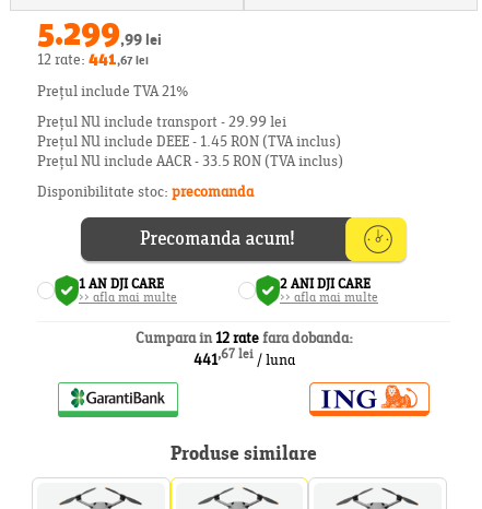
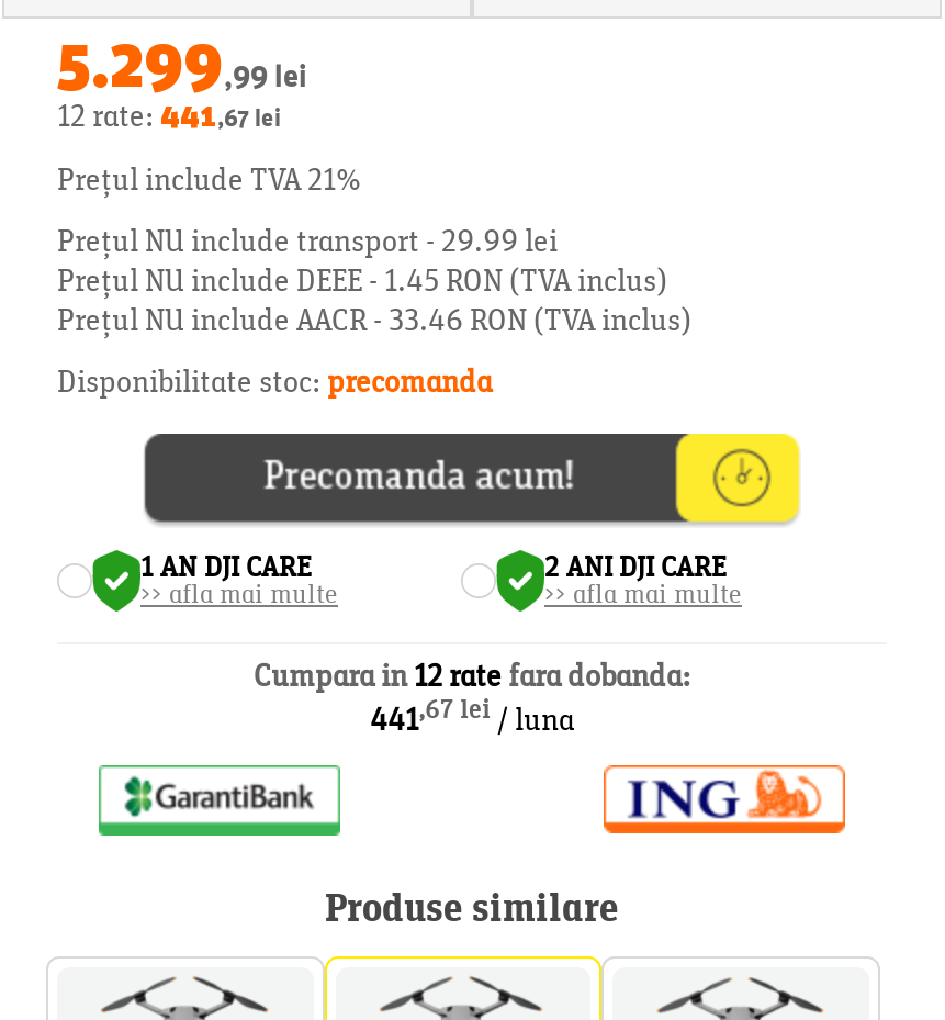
- Prețul NU include AACR - 33.5 RON (TVA inclus)
+ Prețul NU include AACR - 33.46 RON (TVA inclus)
